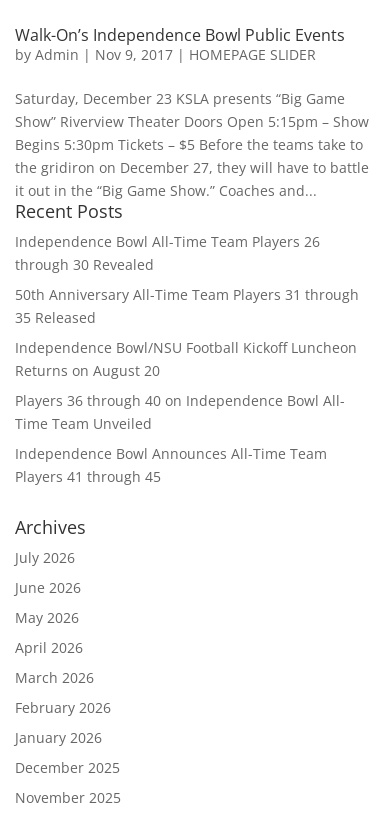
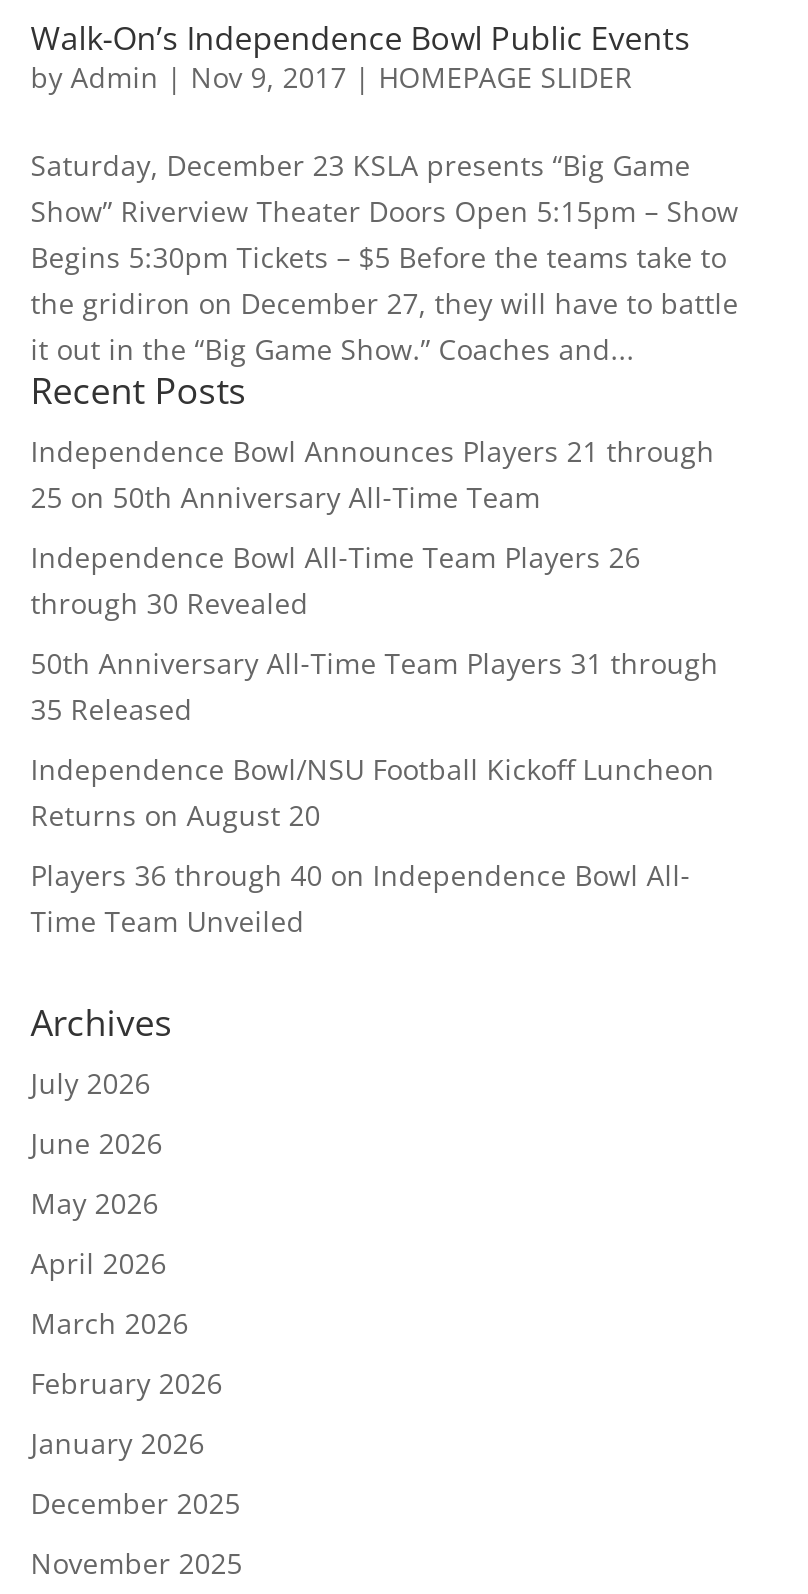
+ Independence Bowl Announces Players 21 through
+ 25 on 50th Anniversary All-Time Team

moved down: Independence Bowl All-Time Team Players 26 | through 30 Revealed | 50th Anniversary All-Time Team Players 31 through | 35 Released | Independence Bowl/NSU Football Kickoff Luncheon | Returns on August 20 | Players 36 through 40 on Independence Bowl All- | Time Team Unveiled

- Independence Bowl Announces All-Time Team
- Players 41 through 45
